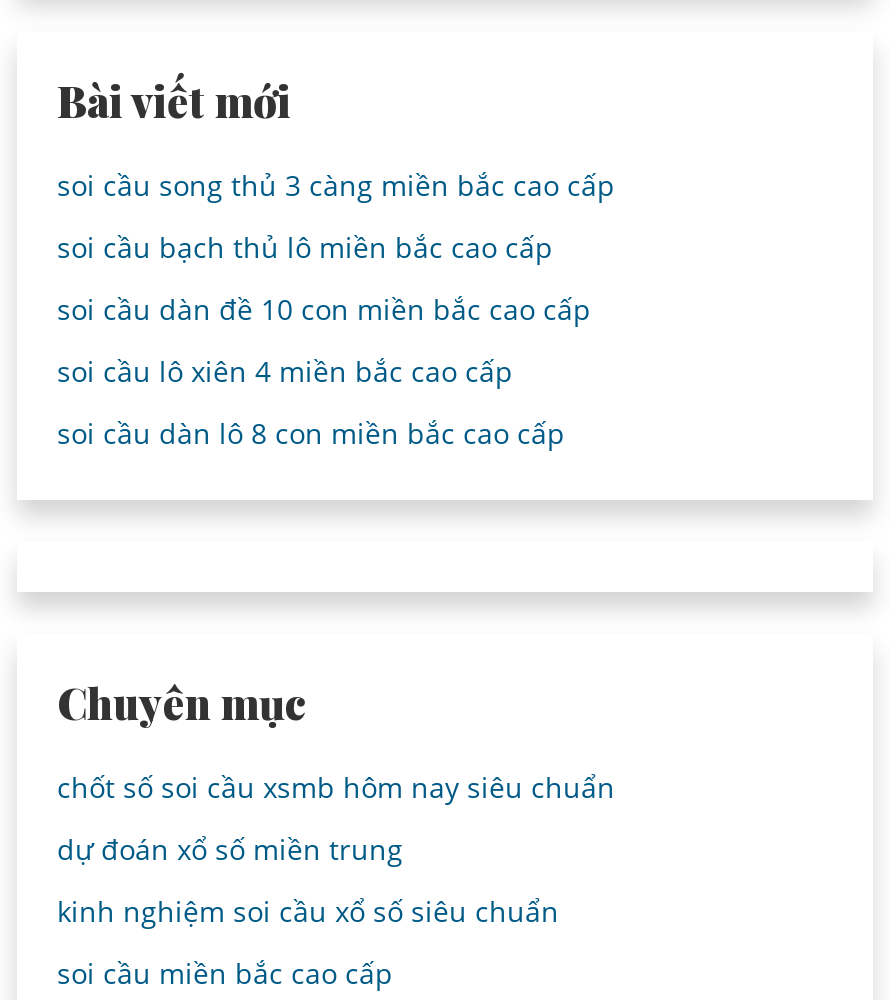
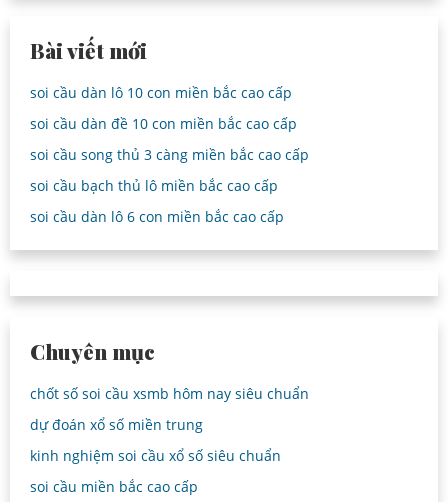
+ soi cầu dàn lô 10 con miền bắc cao cấp

moved down: soi cầu song thủ 3 càng miền bắc cao cấp | soi cầu bạch thủ lô miền bắc cao cấp

moved up: soi cầu dàn đề 10 con miền bắc cao cấp

- soi cầu lô xiên 4 miền bắc cao cấp
- soi cầu dàn lô 8 con miền bắc cao cấp
+ soi cầu dàn lô 6 con miền bắc cao cấp
